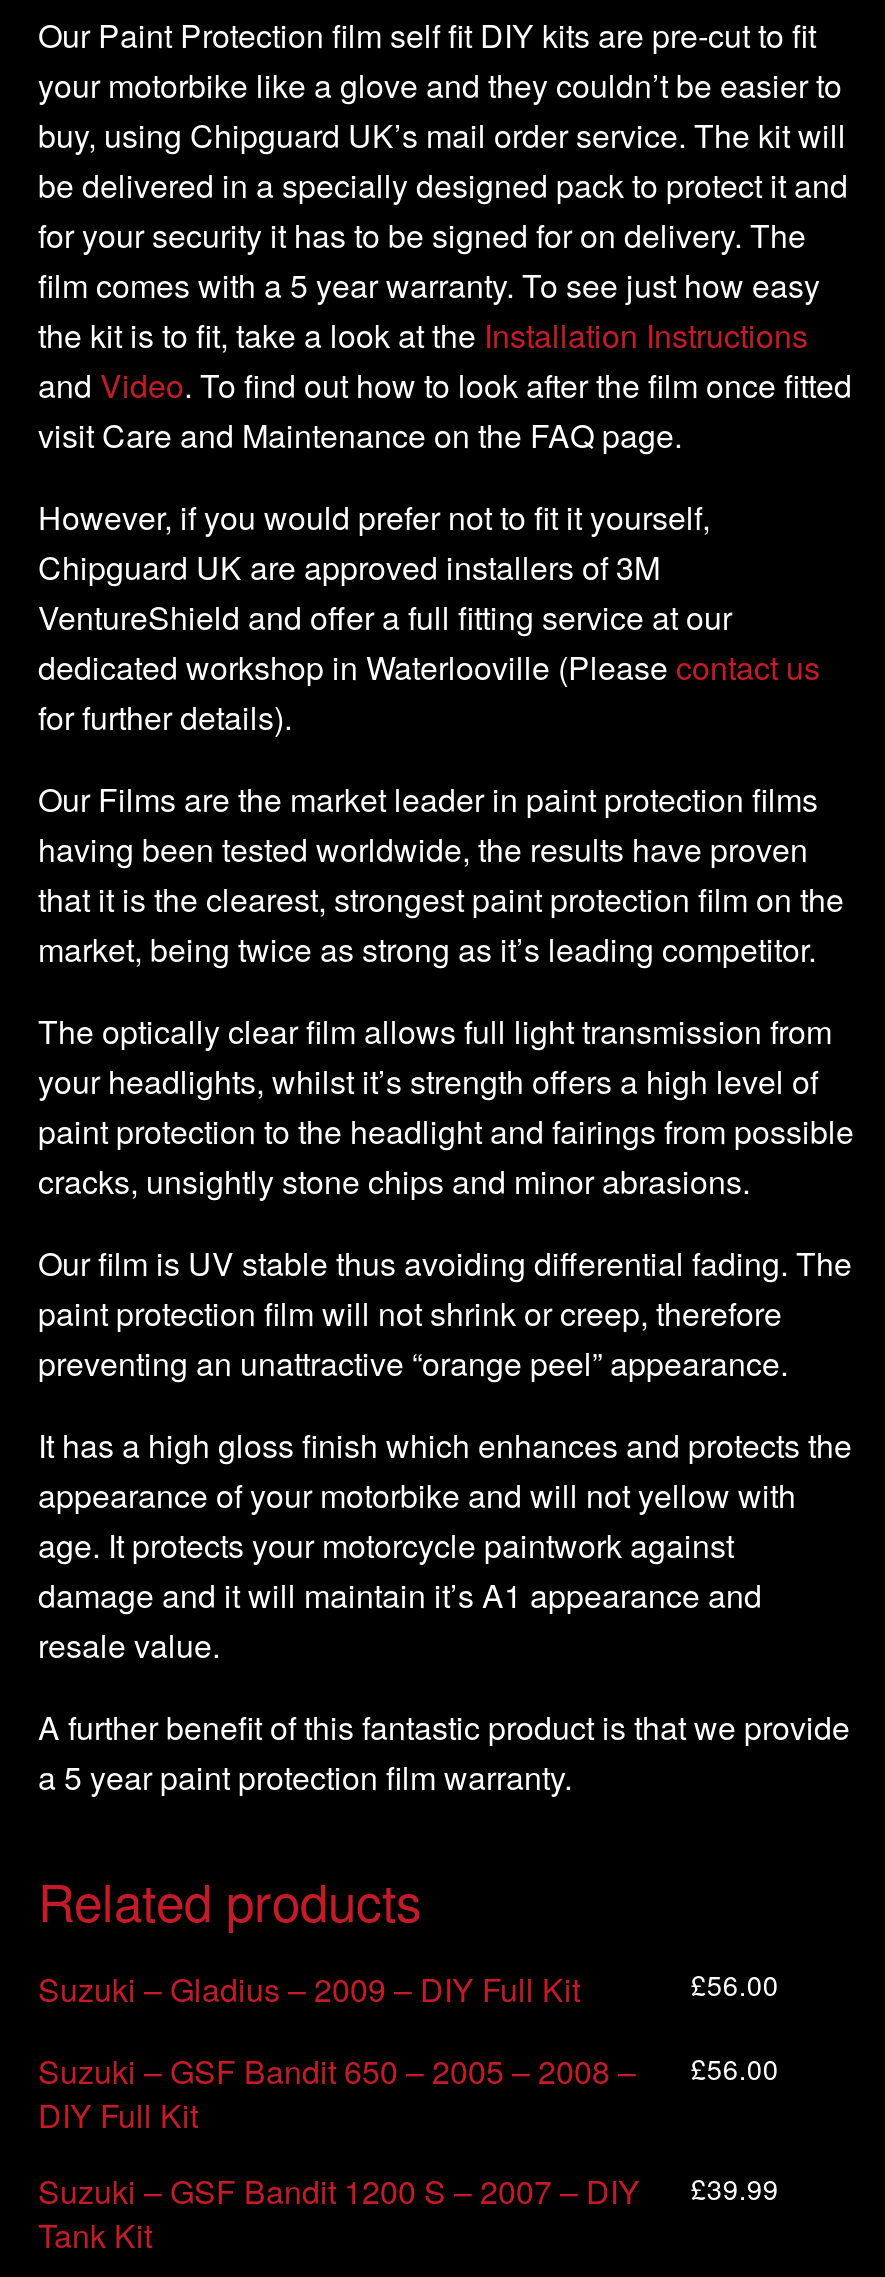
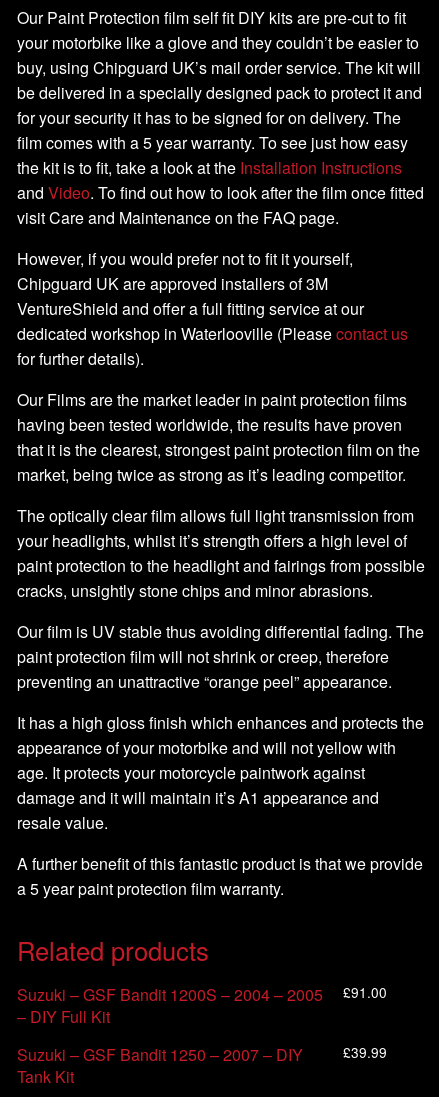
- Suzuki – Gladius – 2009 – DIY Full Kit
- £56.00
- Suzuki – GSF Bandit 650 – 2005 – 2008 –
- DIY Full Kit
+ Suzuki – GSF Bandit 1200S – 2004 – 2005
+ – DIY Full Kit

- £56.00
- Suzuki – GSF Bandit 1200 S – 2007 – DIY
+ £91.00
+ Suzuki – GSF Bandit 1250 – 2007 – DIY
